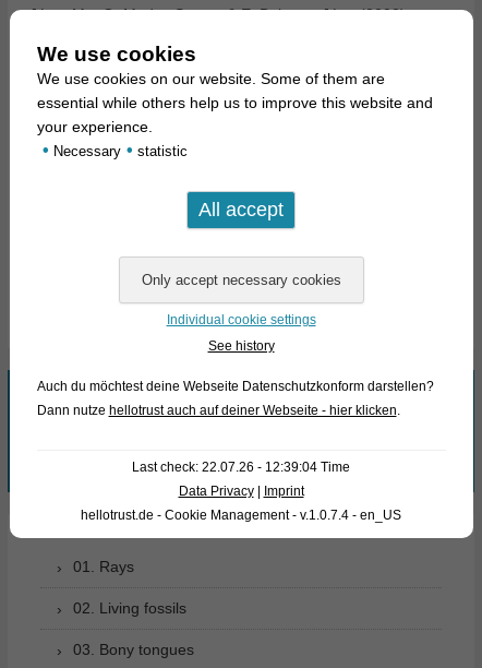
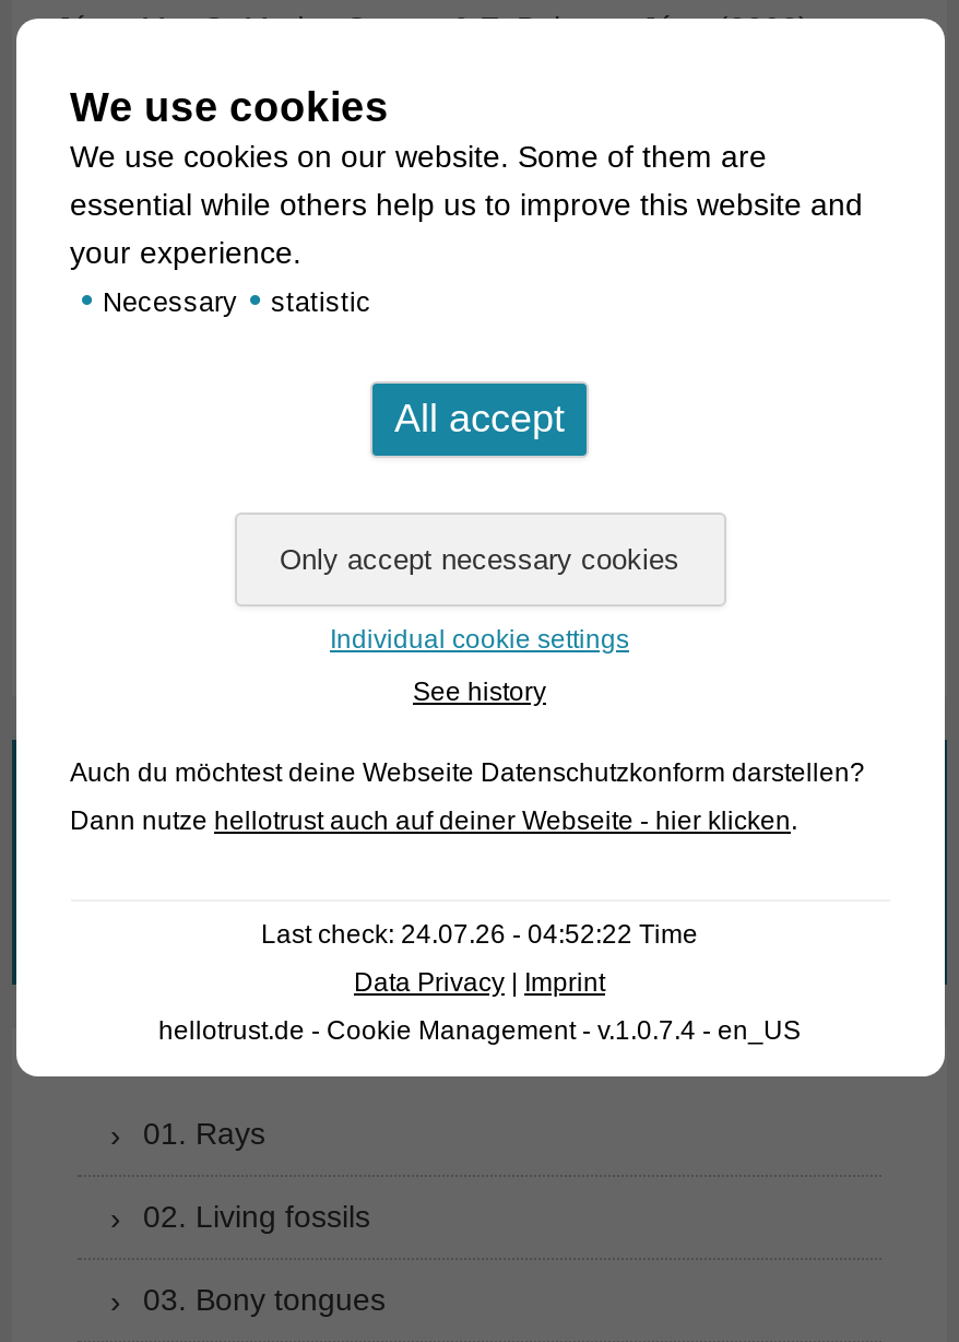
- Last check: 22.07.26 - 12:39:04 Time
+ Last check: 24.07.26 - 04:52:22 Time
